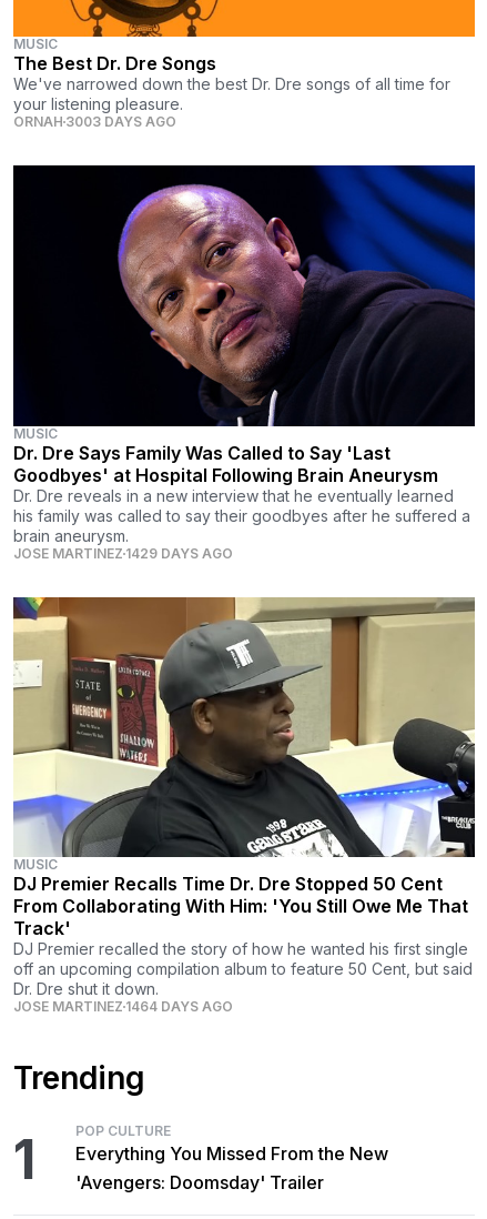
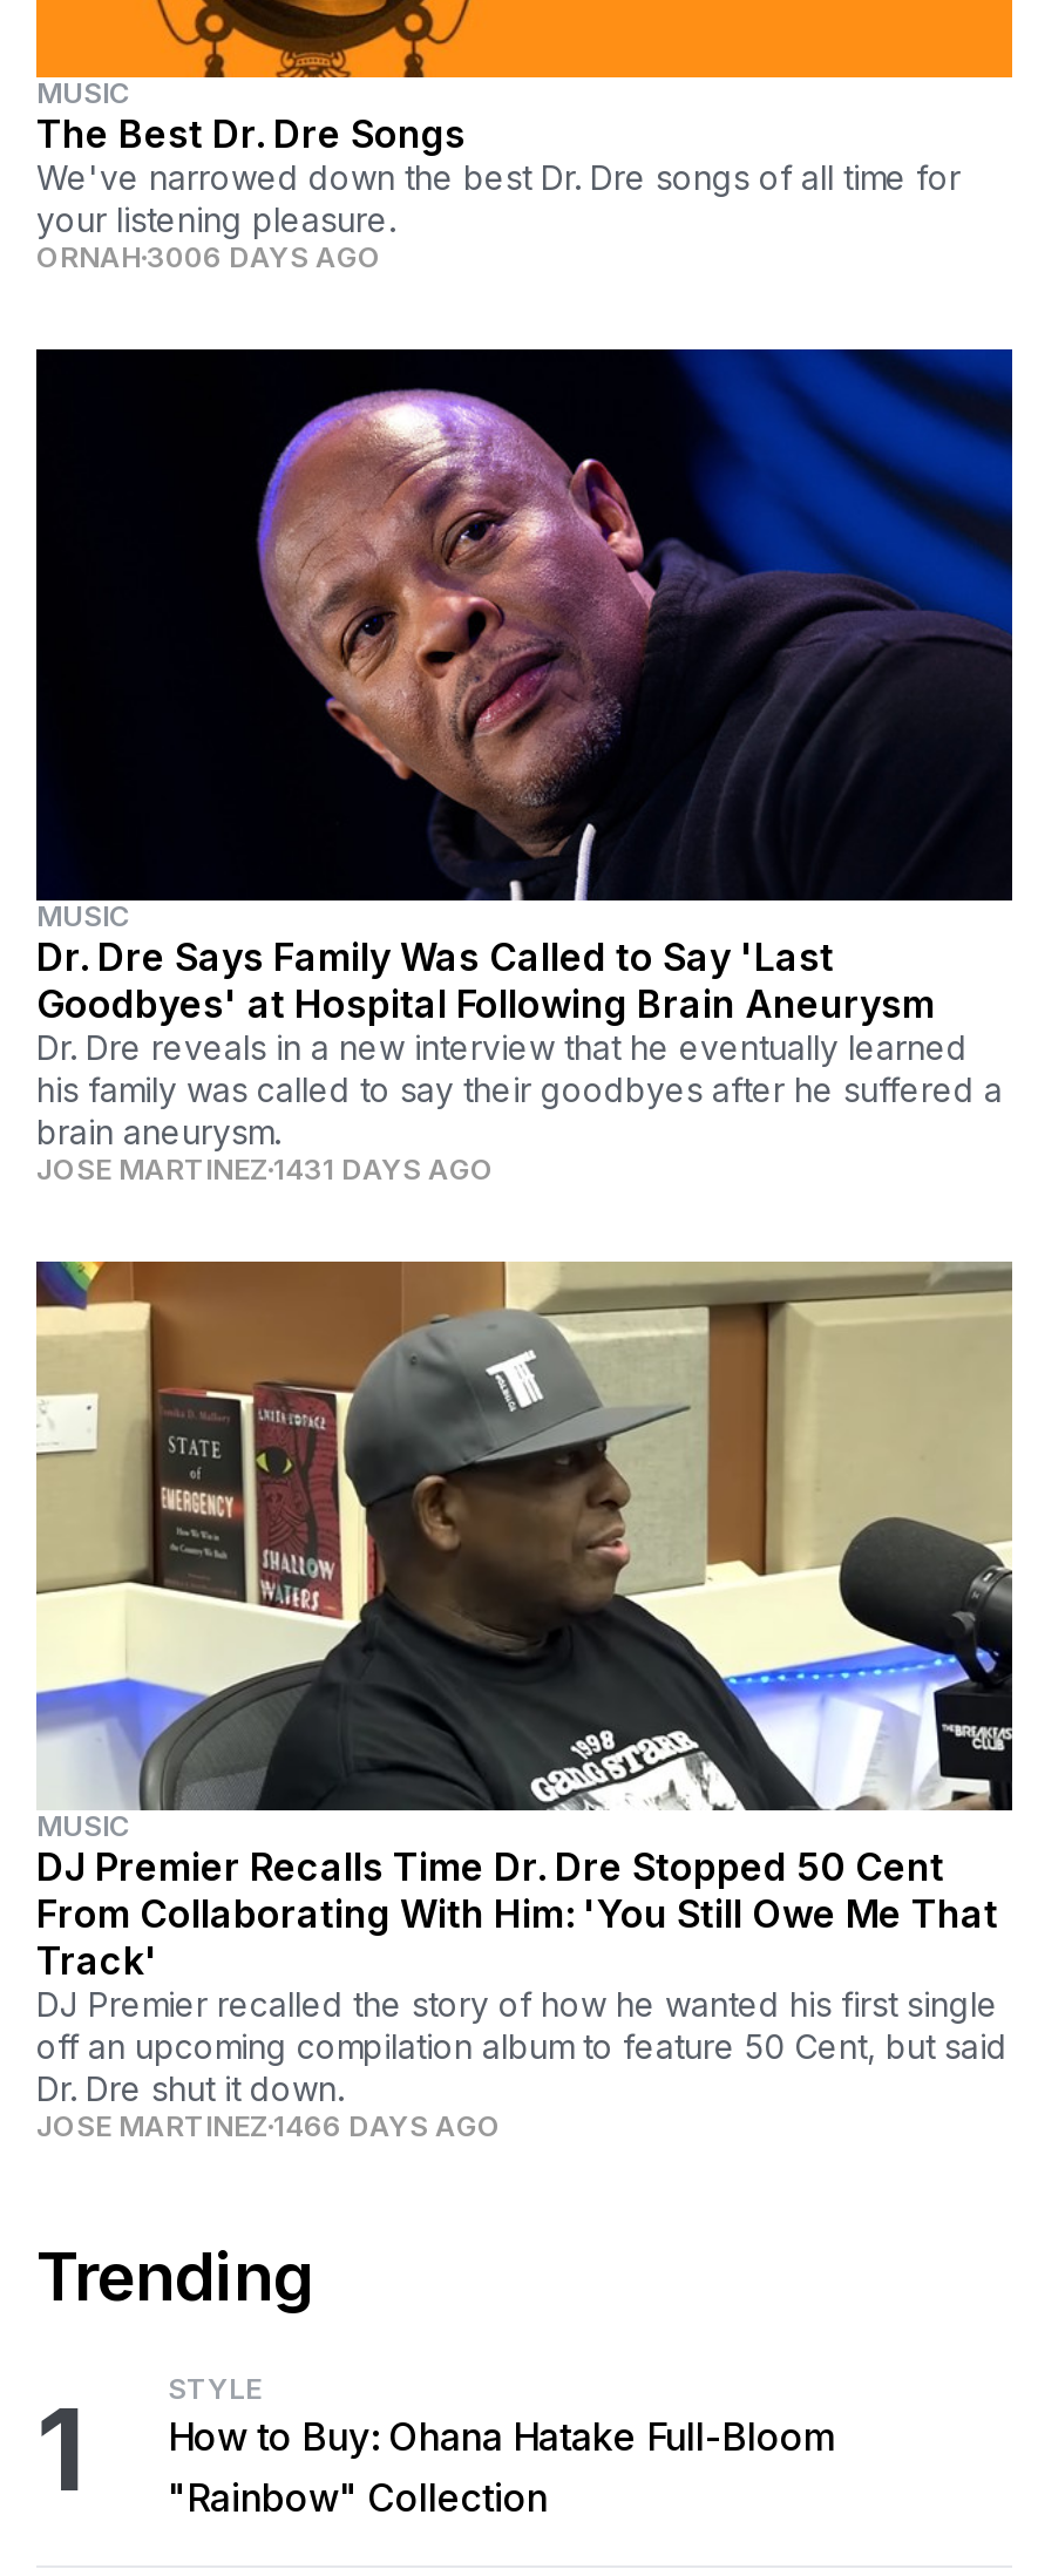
- ORNAH 3003 DAYS AGO
+ ORNAH 3006 DAYS AGO

- JOSE MARTINEZ 1429 DAYS AGO
+ JOSE MARTINEZ 1431 DAYS AGO

- JOSE MARTINEZ 1464 DAYS AGO
+ JOSE MARTINEZ 1466 DAYS AGO

- POP CULTURE
- Everything You Missed From the New
- 'Avengers: Doomsday' Trailer
+ STYLE
+ How to Buy: Ohana Hatake Full-Bloom
+ "Rainbow" Collection
